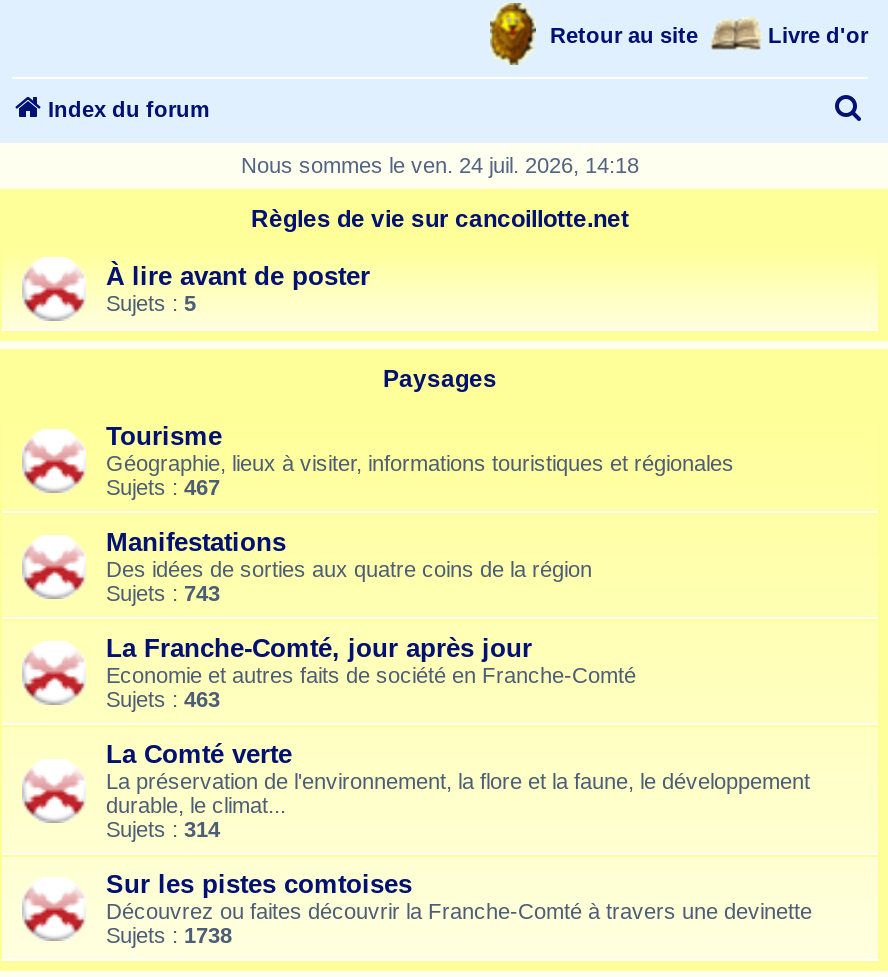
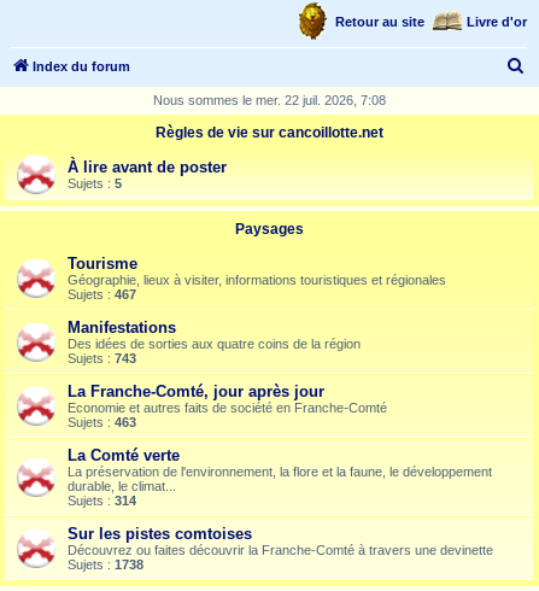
- Nous sommes le ven. 24 juil. 2026, 14:18
+ Nous sommes le mer. 22 juil. 2026, 7:08
